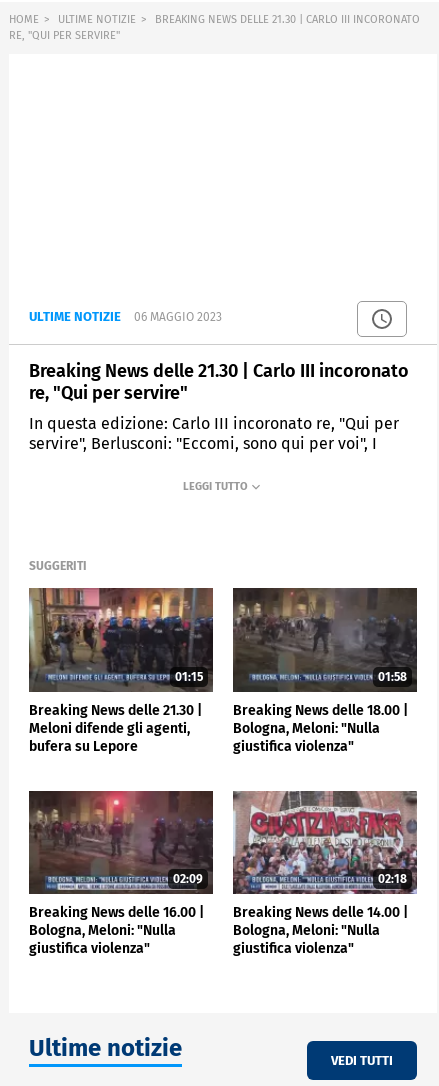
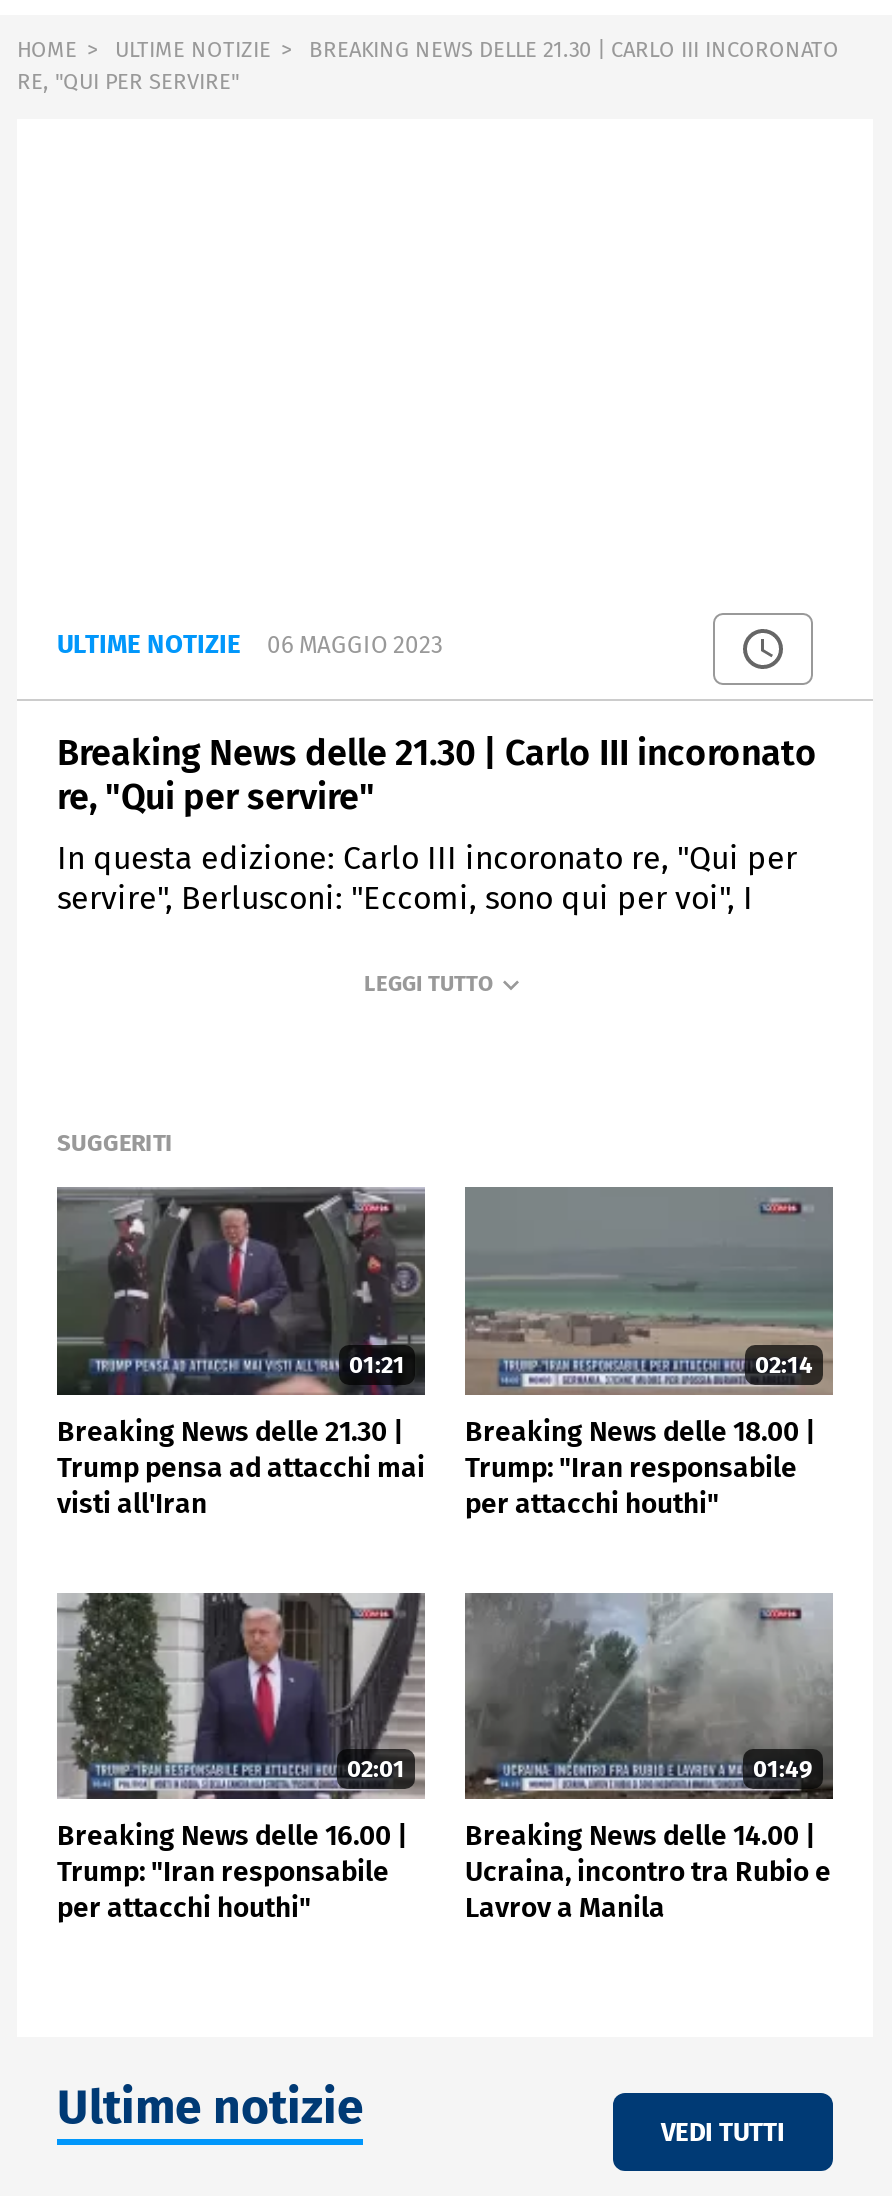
- [image]
- 01:15
+ [image]
+ 01:21

- [image]
- 01:58
+ [image]
+ 02:14

- Meloni difende gli agenti,
- bufera su Lepore
+ Trump pensa ad attacchi mai
+ visti all'Iran

- Bologna, Meloni: "Nulla
- giustifica violenza"
+ Trump: "Iran responsabile
+ per attacchi houthi"

- [image]
- 02:09
+ [image]
+ 02:01

- [image]
- 02:18
+ [image]
+ 01:49

- Bologna, Meloni: "Nulla
- giustifica violenza"
+ Trump: "Iran responsabile
+ per attacchi houthi"

- Bologna, Meloni: "Nulla
- giustifica violenza"
+ Ucraina, incontro tra Rubio e
+ Lavrov a Manila
